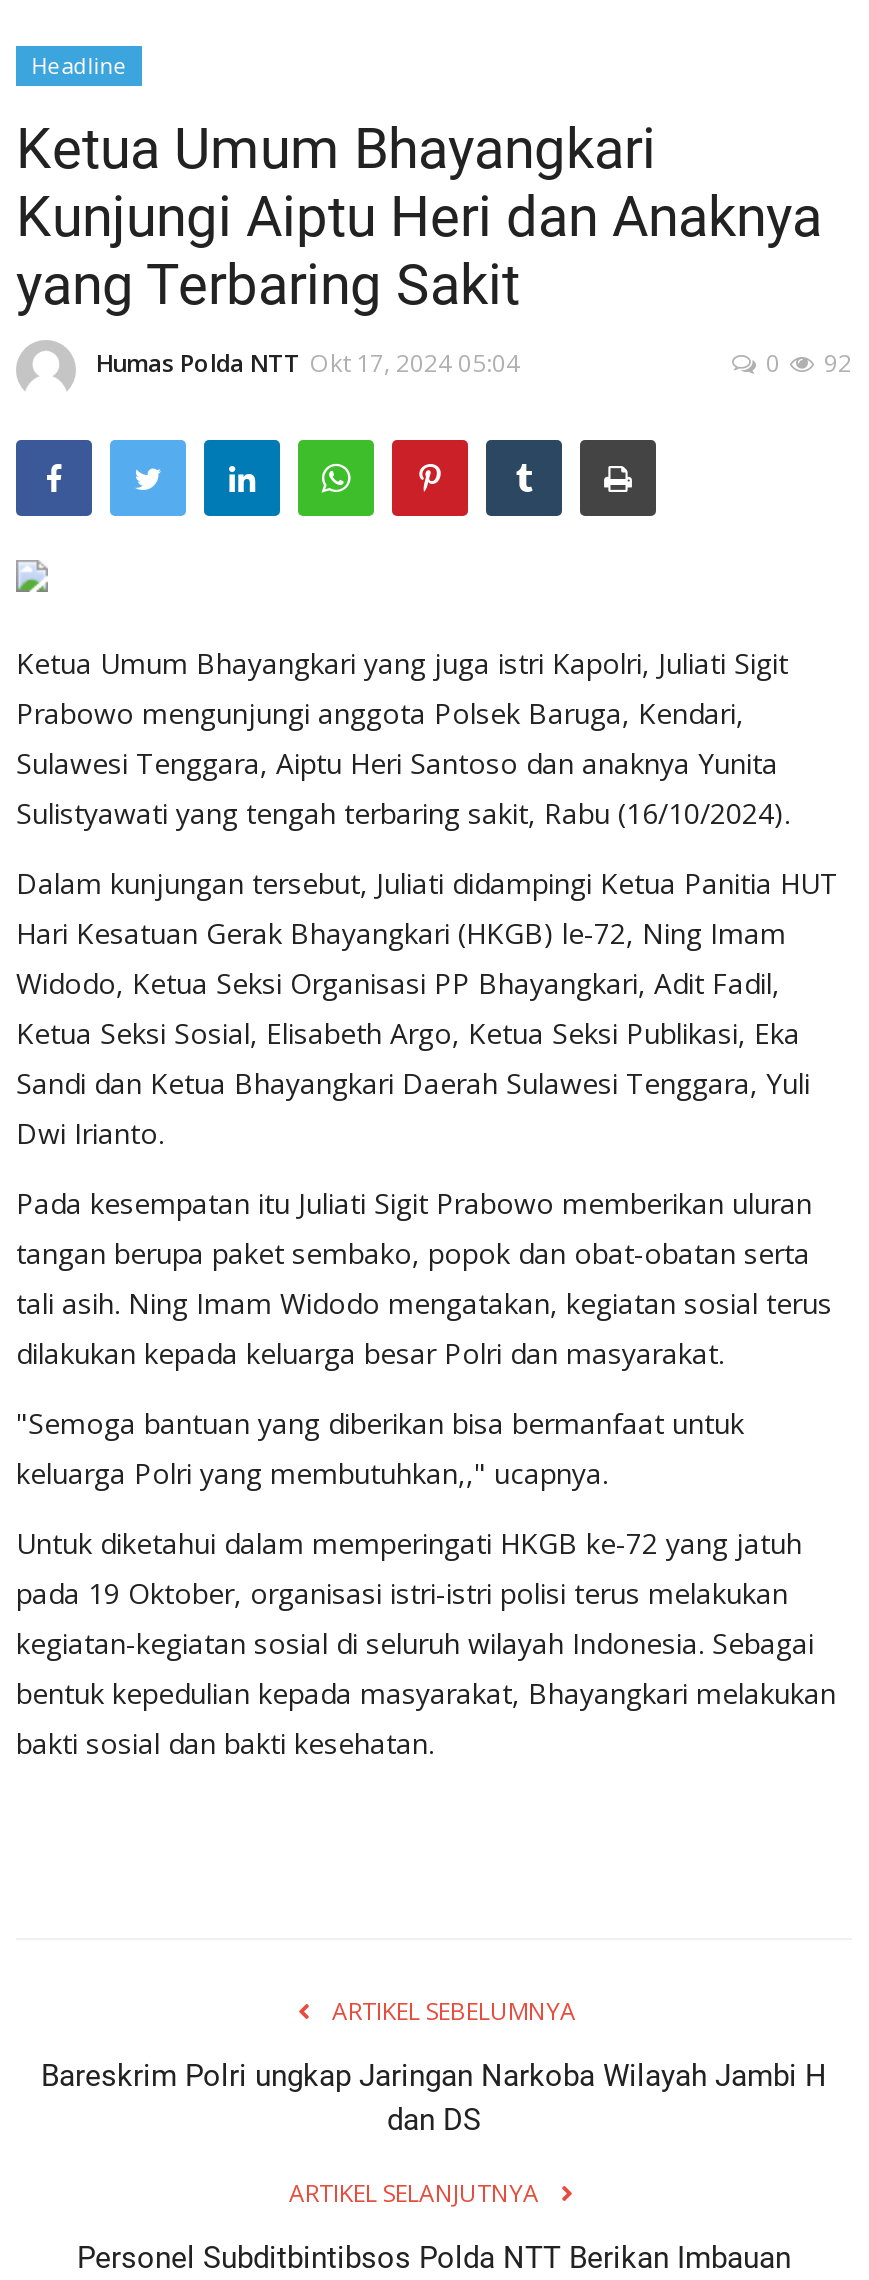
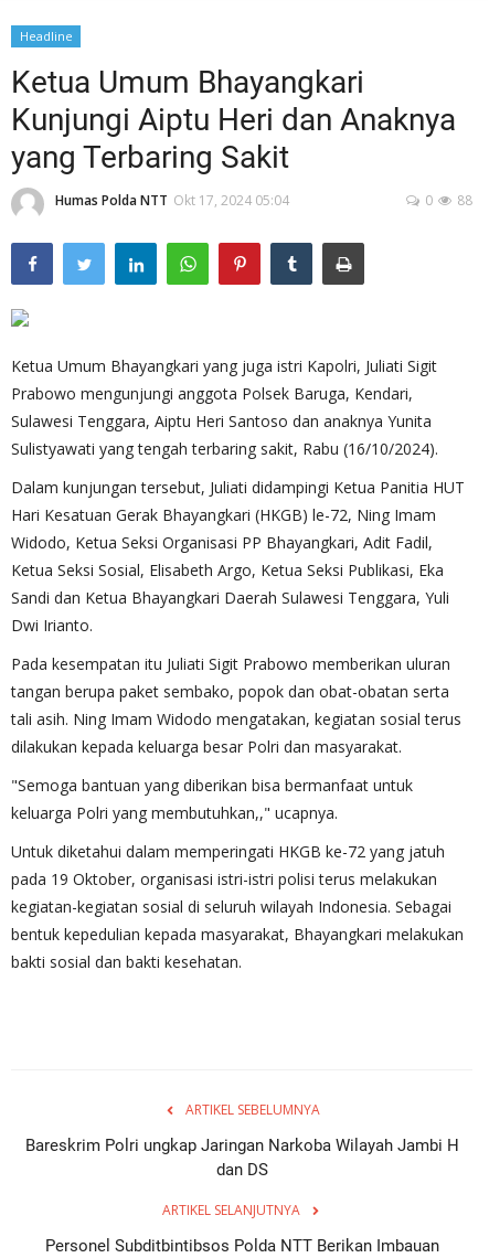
- 0 92
+ 0 88
